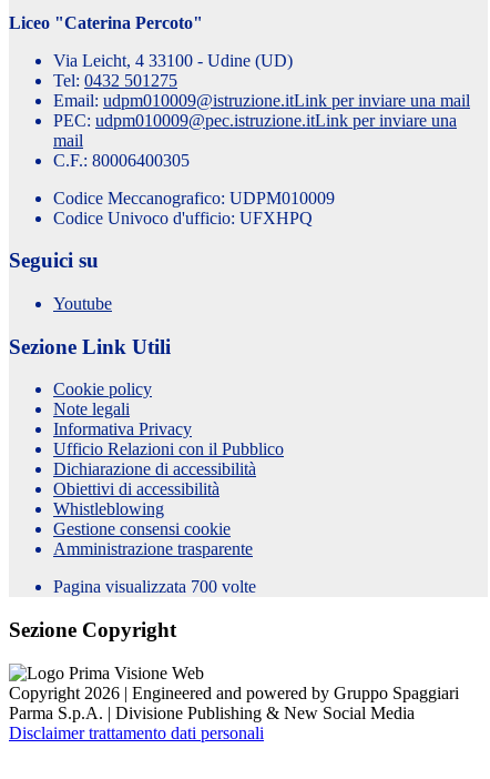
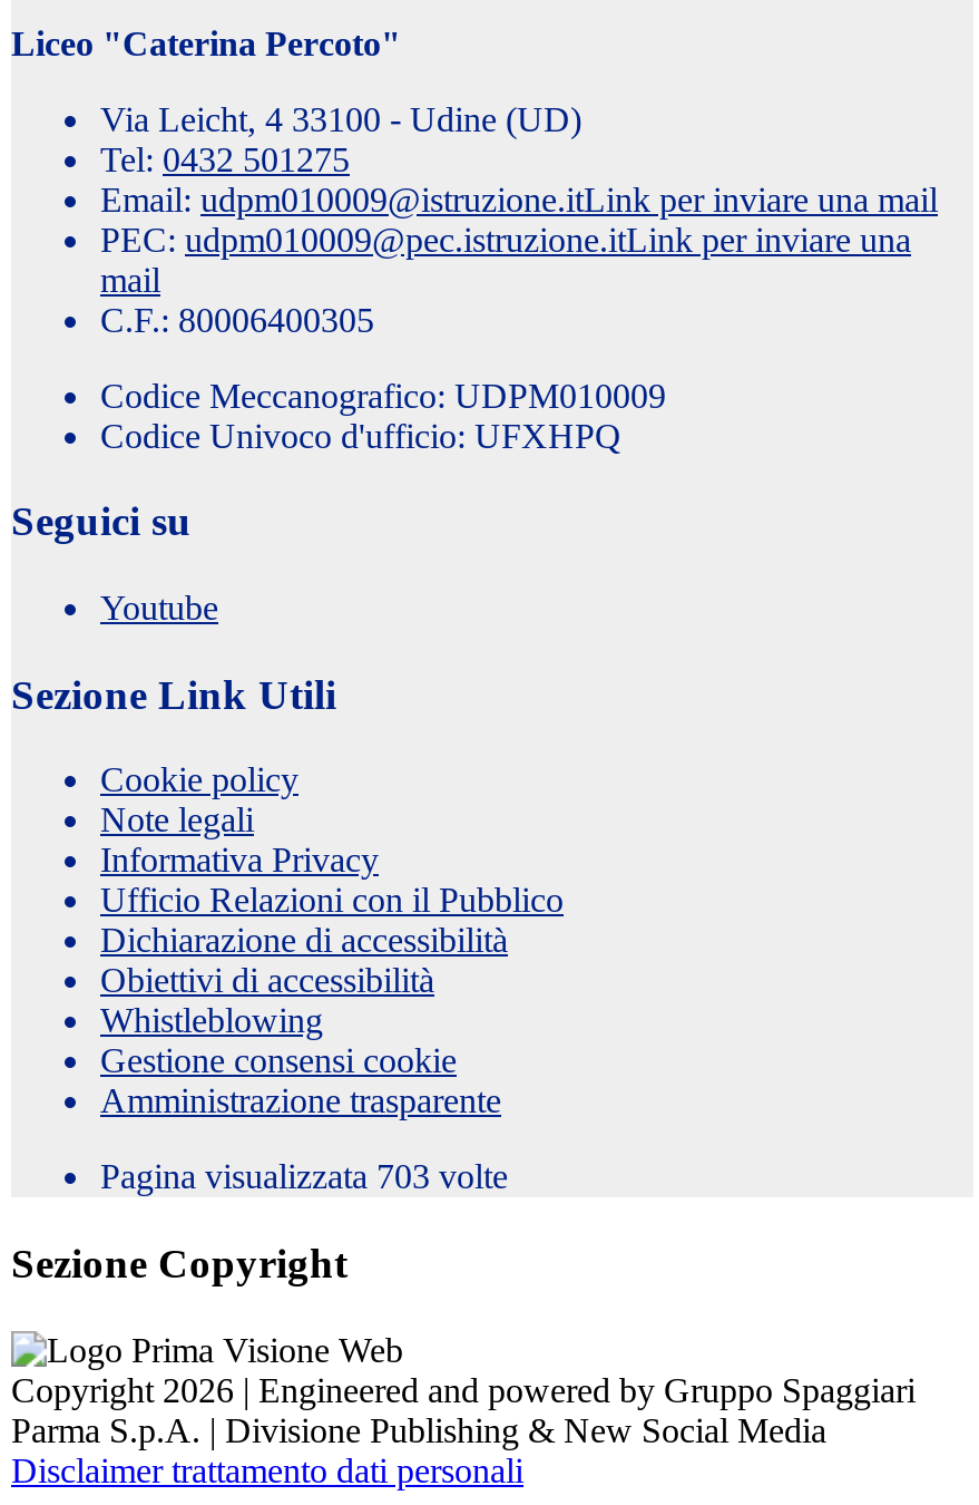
- Pagina visualizzata 700 volte
+ Pagina visualizzata 703 volte
